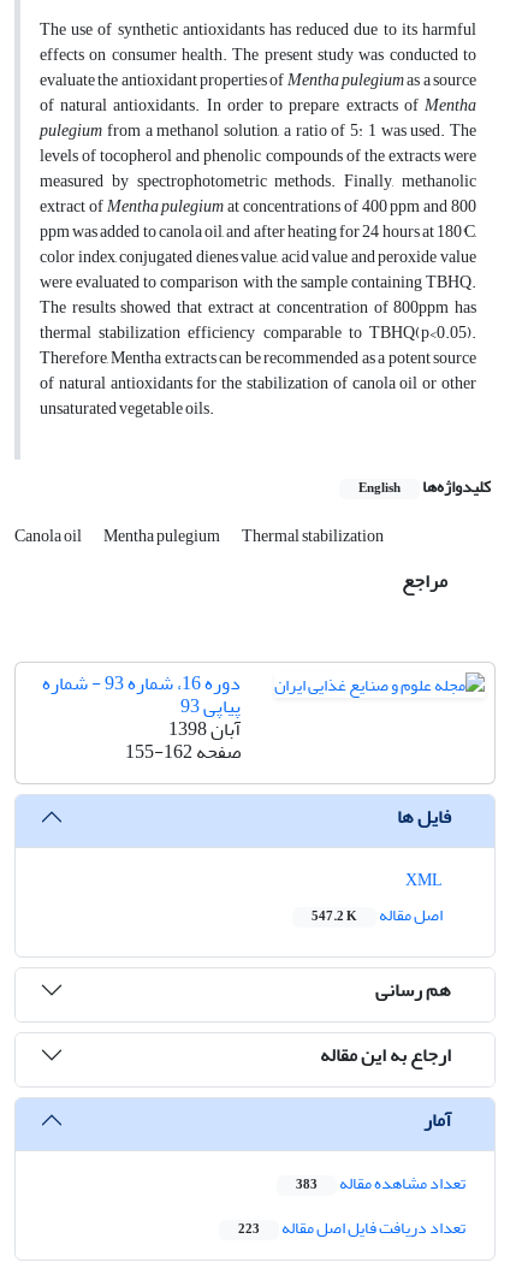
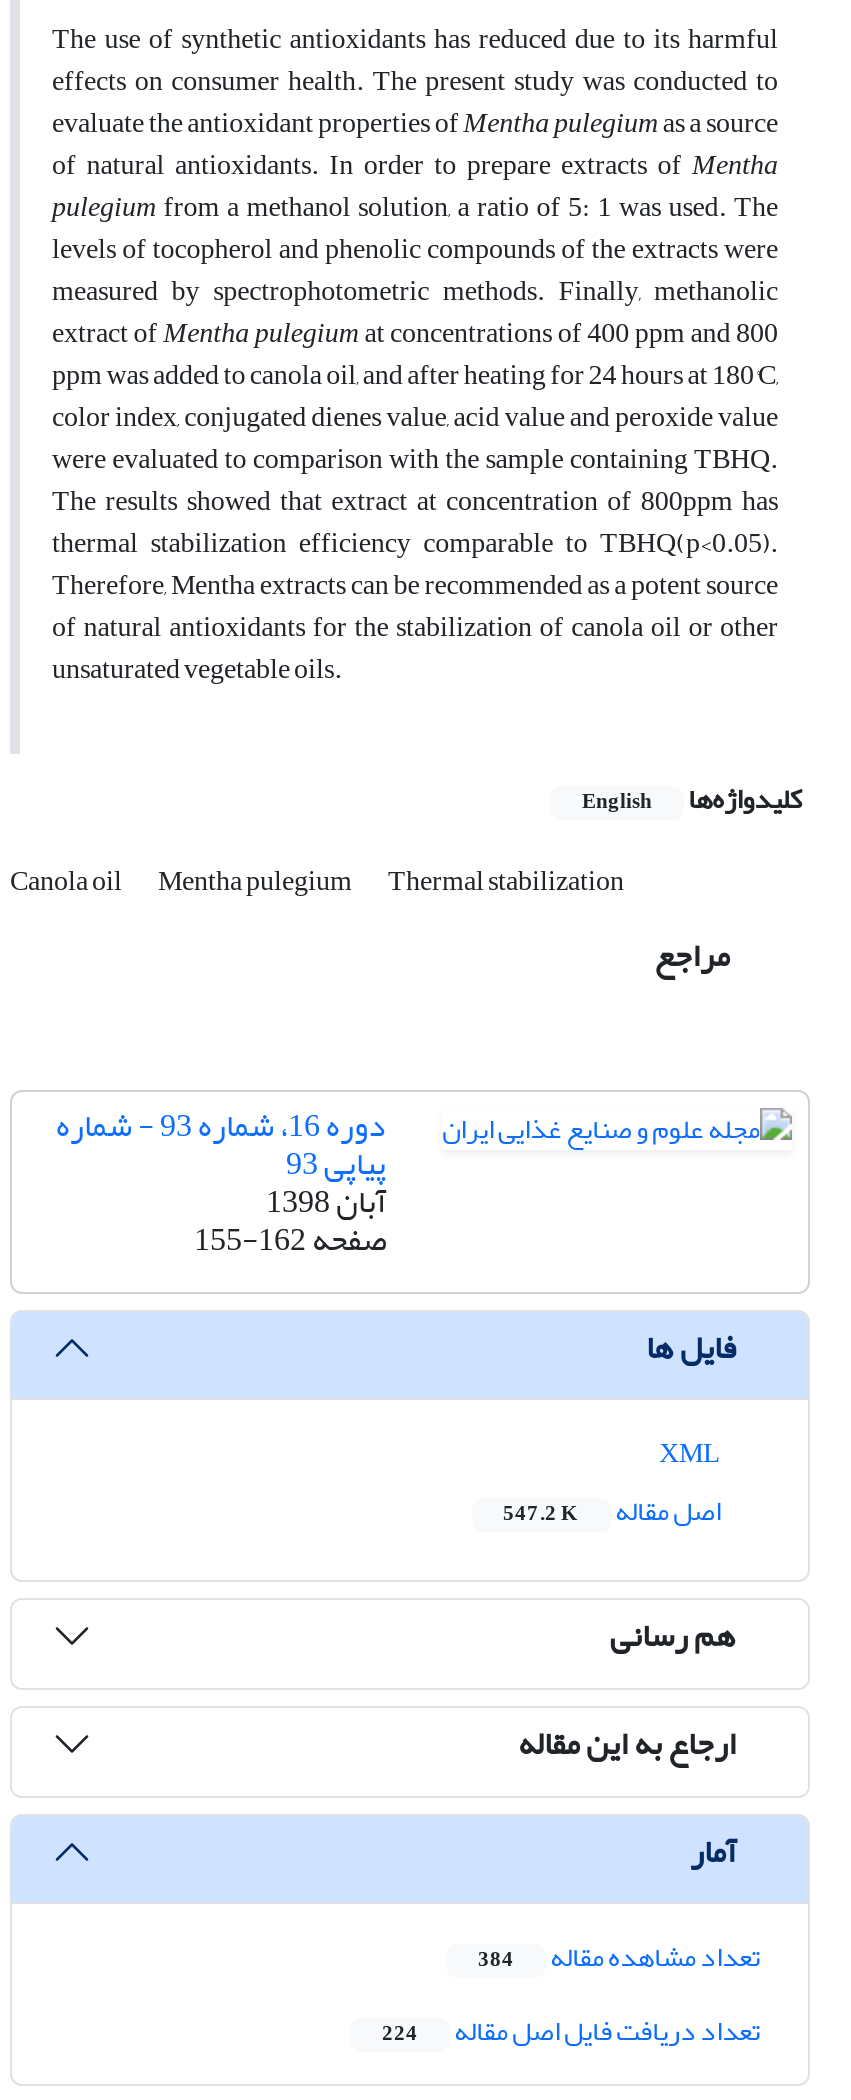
- تعداد مشاهده مقاله 383
+ تعداد مشاهده مقاله 384

- تعداد دریافت فایل اصل مقاله 223
+ تعداد دریافت فایل اصل مقاله 224
